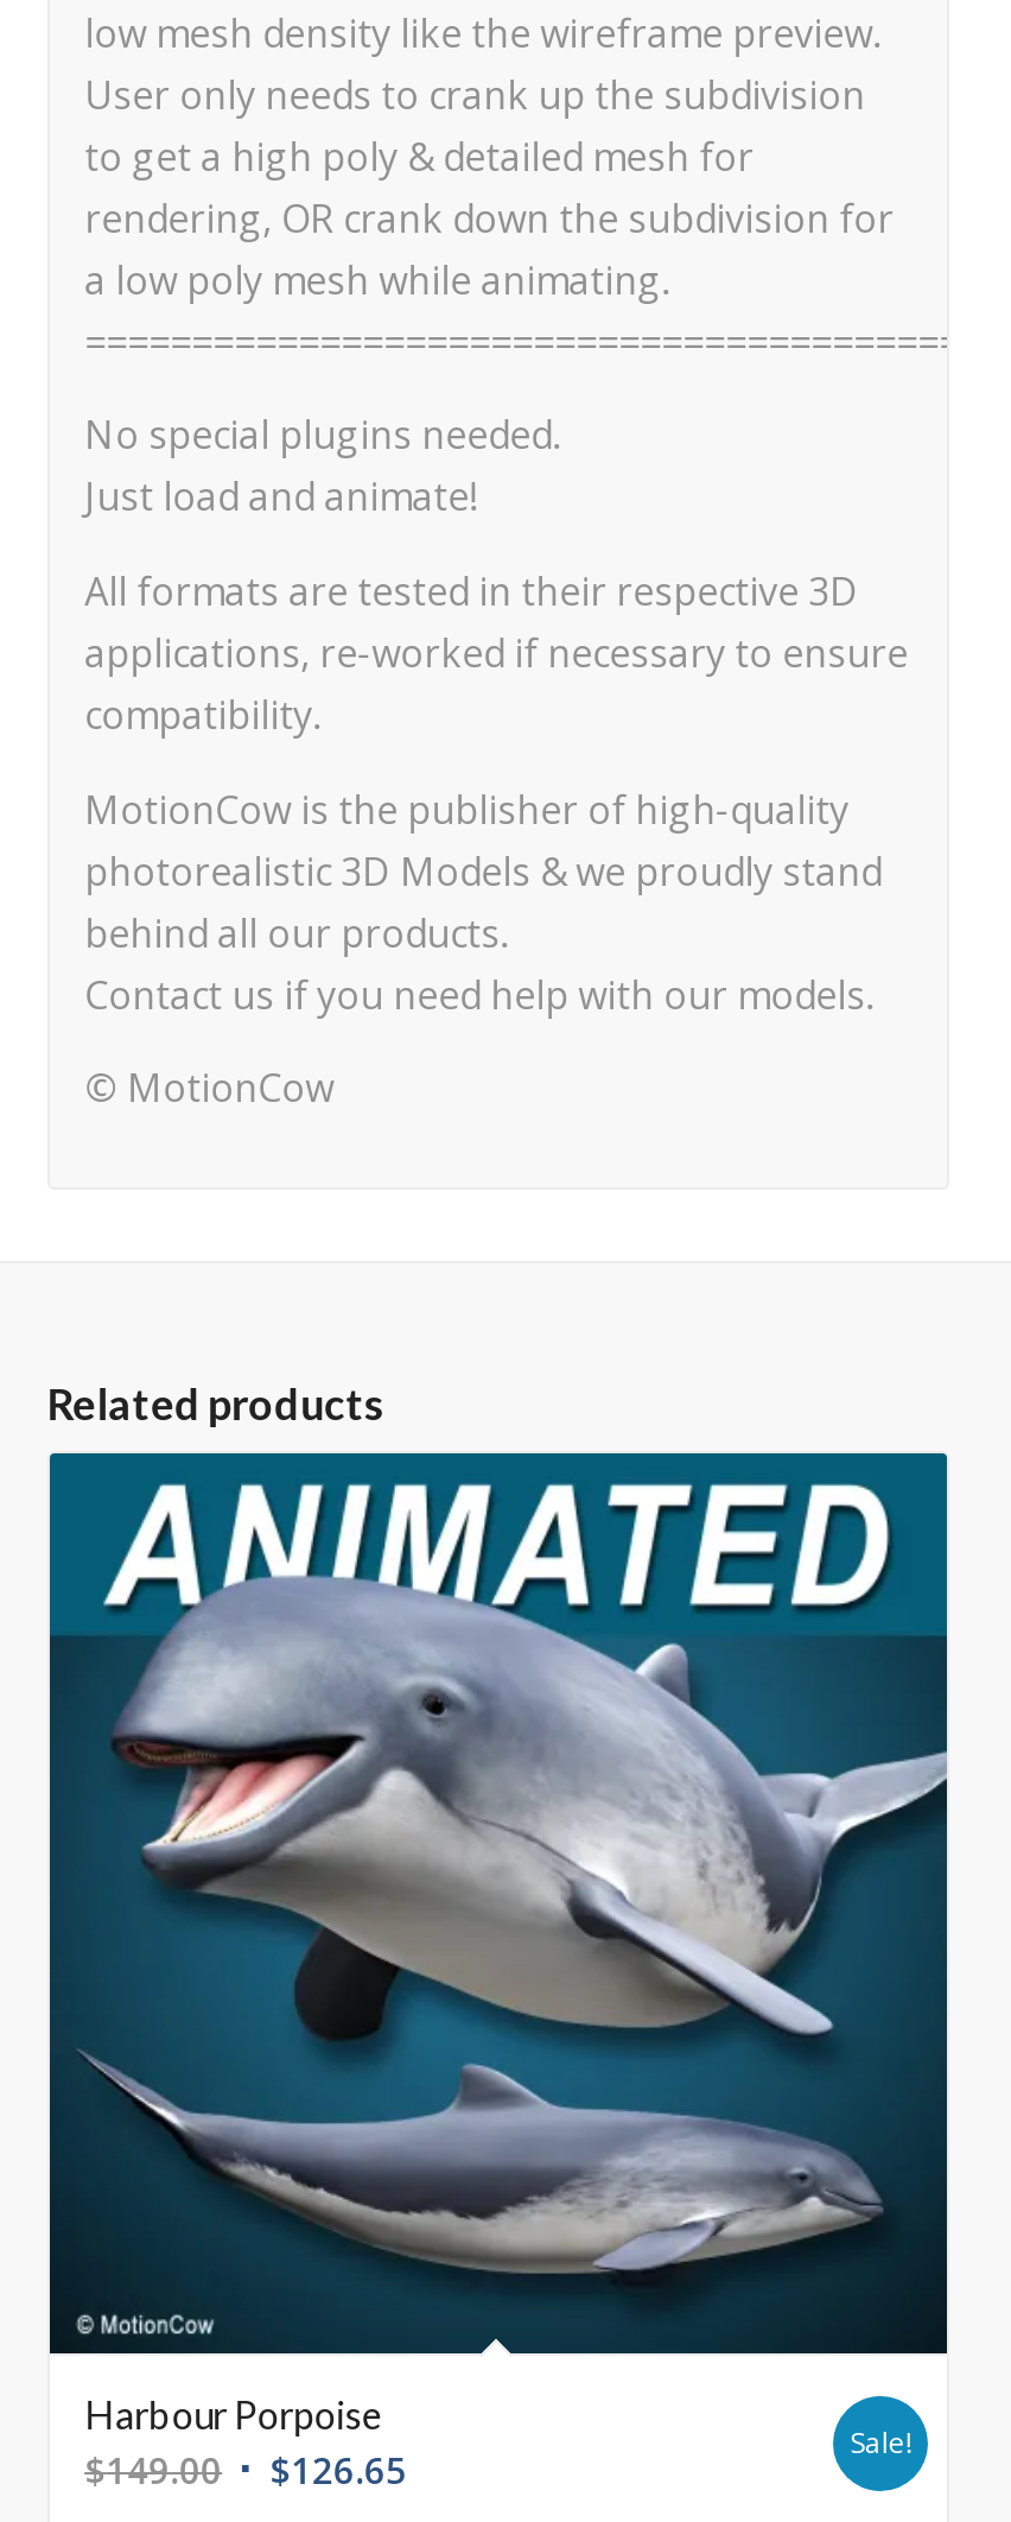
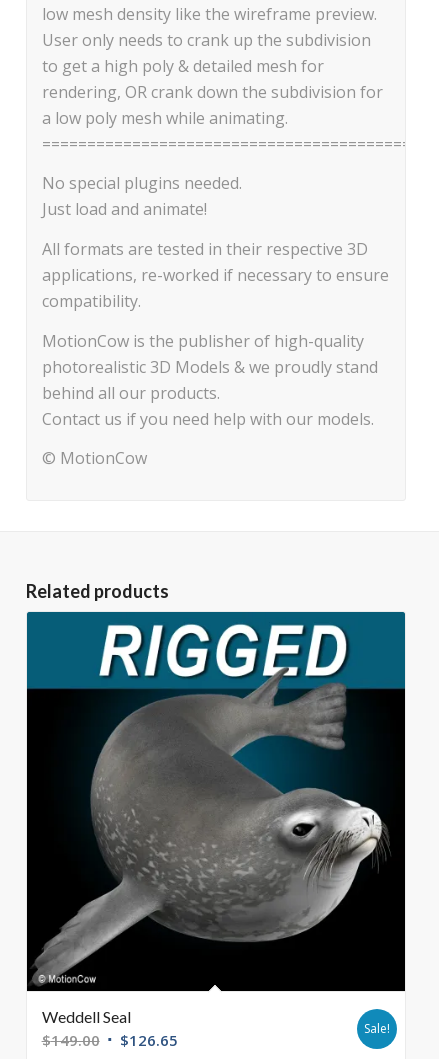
- [image]
- Harbour Porpoise
+ [image]
+ Weddell Seal
